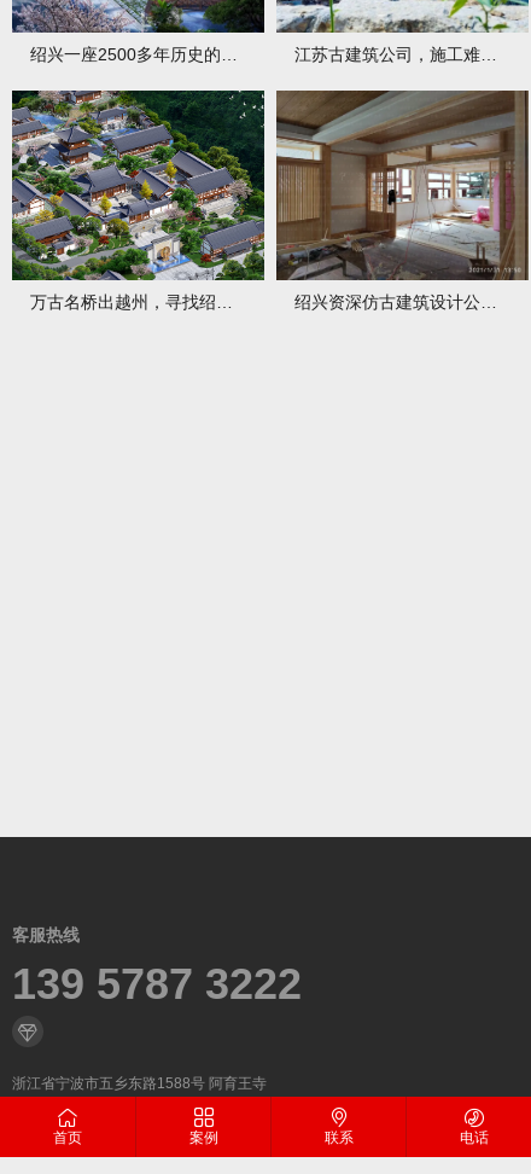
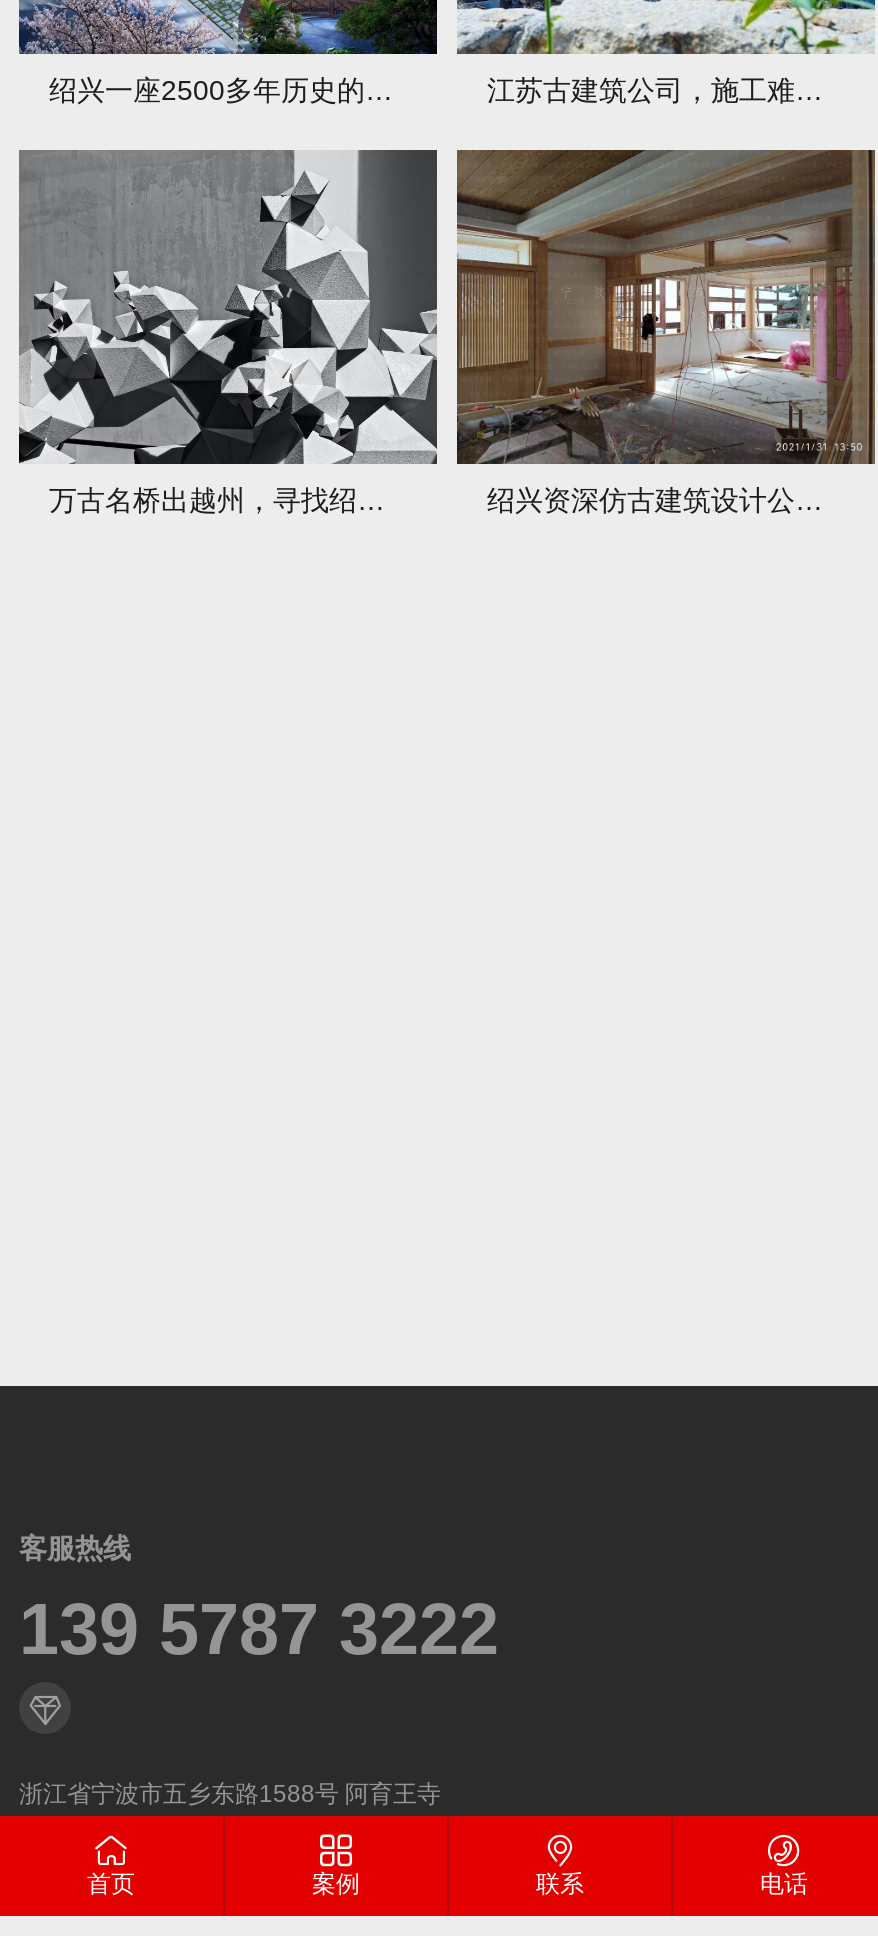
- [image]
+ [image]
